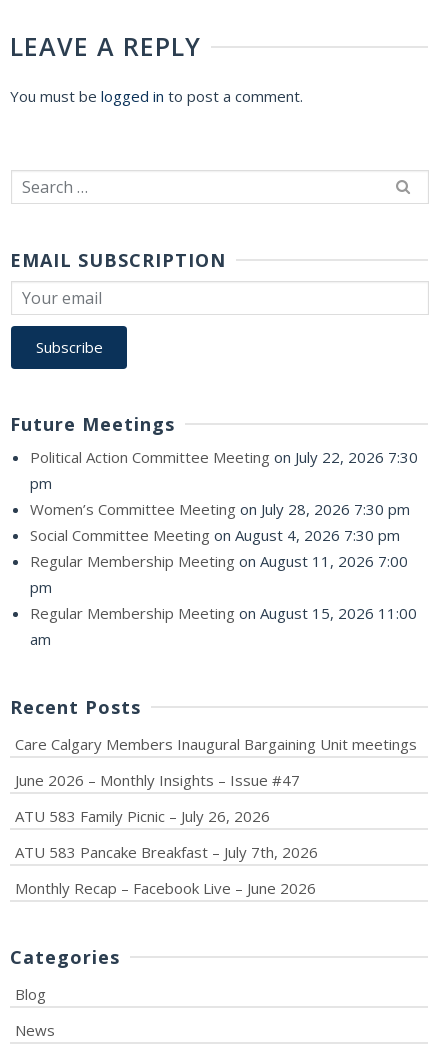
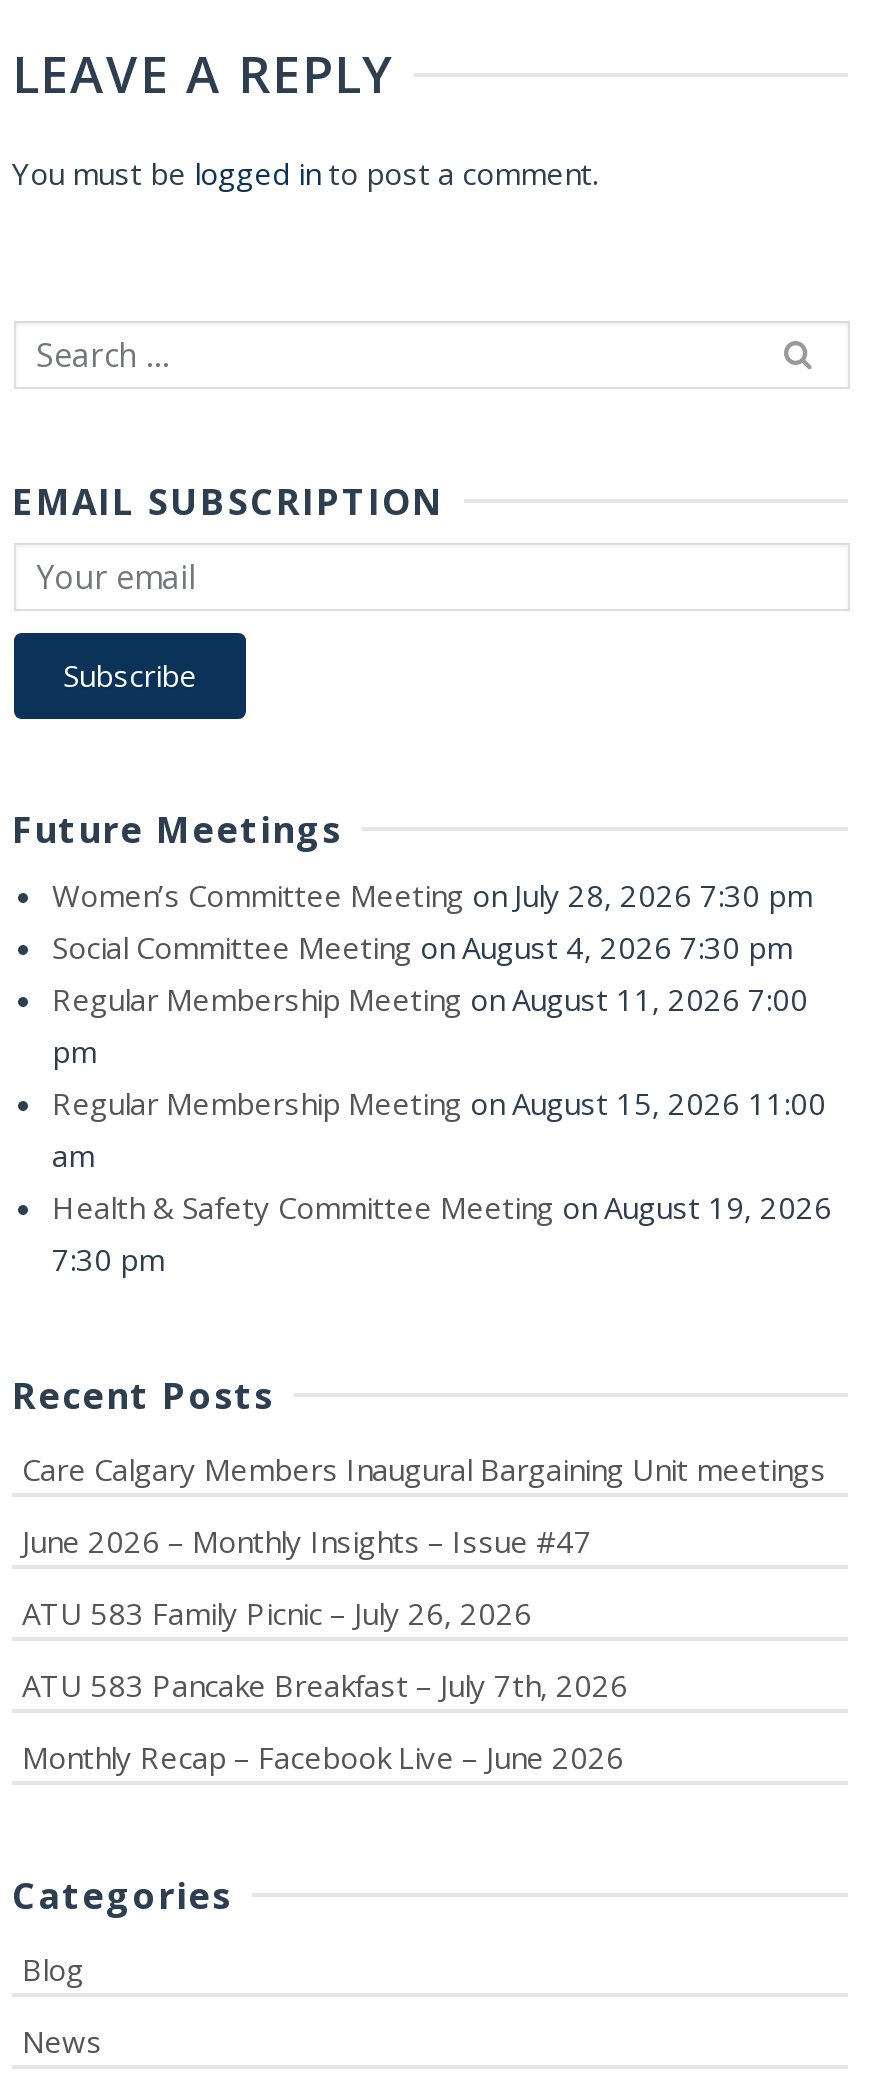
- Political Action Committee Meeting on July 22, 2026 7:30
- pm

moved up: Women’s Committee Meeting on July 28, 2026 7:30 pm | Social Committee Meeting on August 4, 2026 7:30 pm | Regular Membership Meeting on August 11, 2026 7:00 | pm | Regular Membership Meeting on August 15, 2026 11:00 | am

+ Health & Safety Committee Meeting on August 19, 2026
+ 7:30 pm
